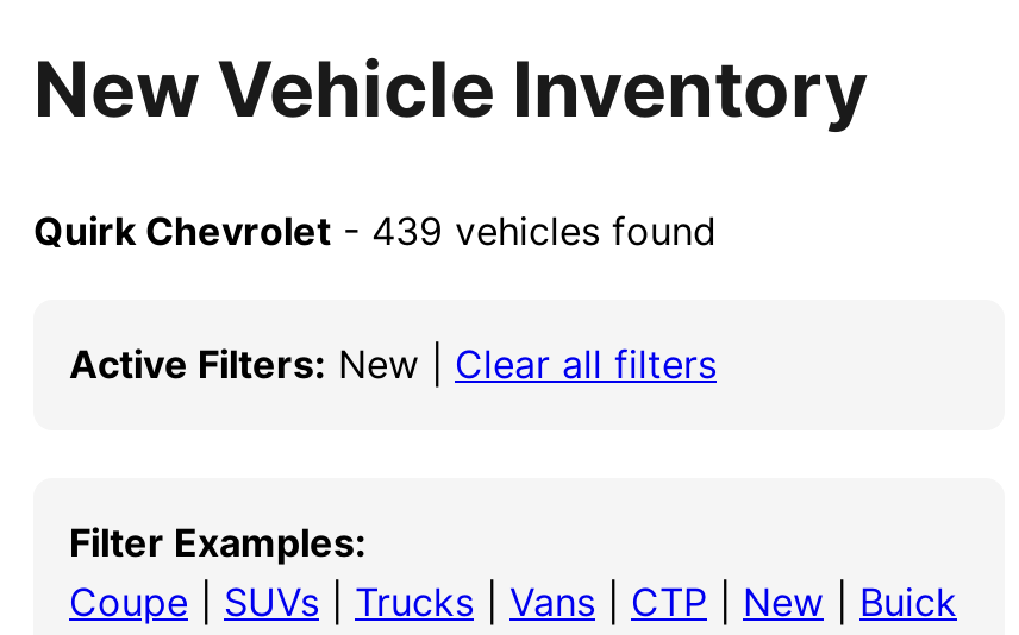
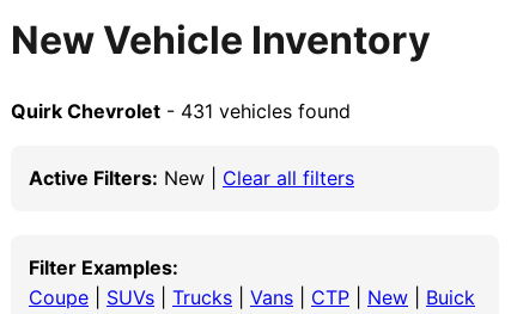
- Quirk Chevrolet - 439 vehicles found
+ Quirk Chevrolet - 431 vehicles found
